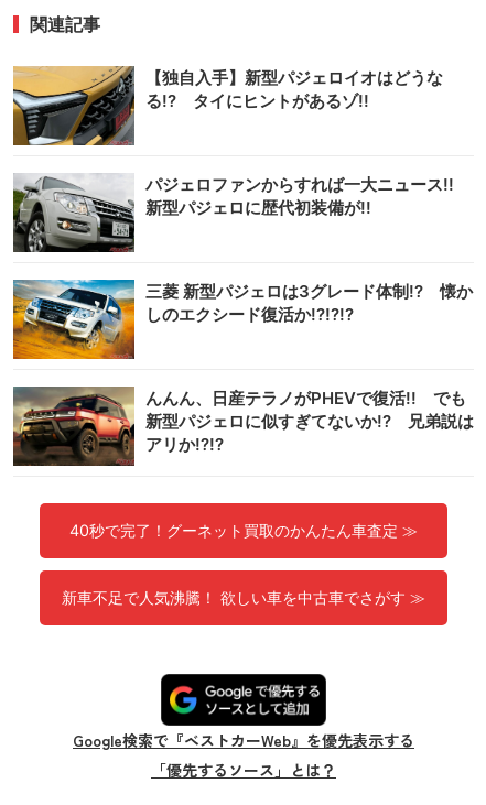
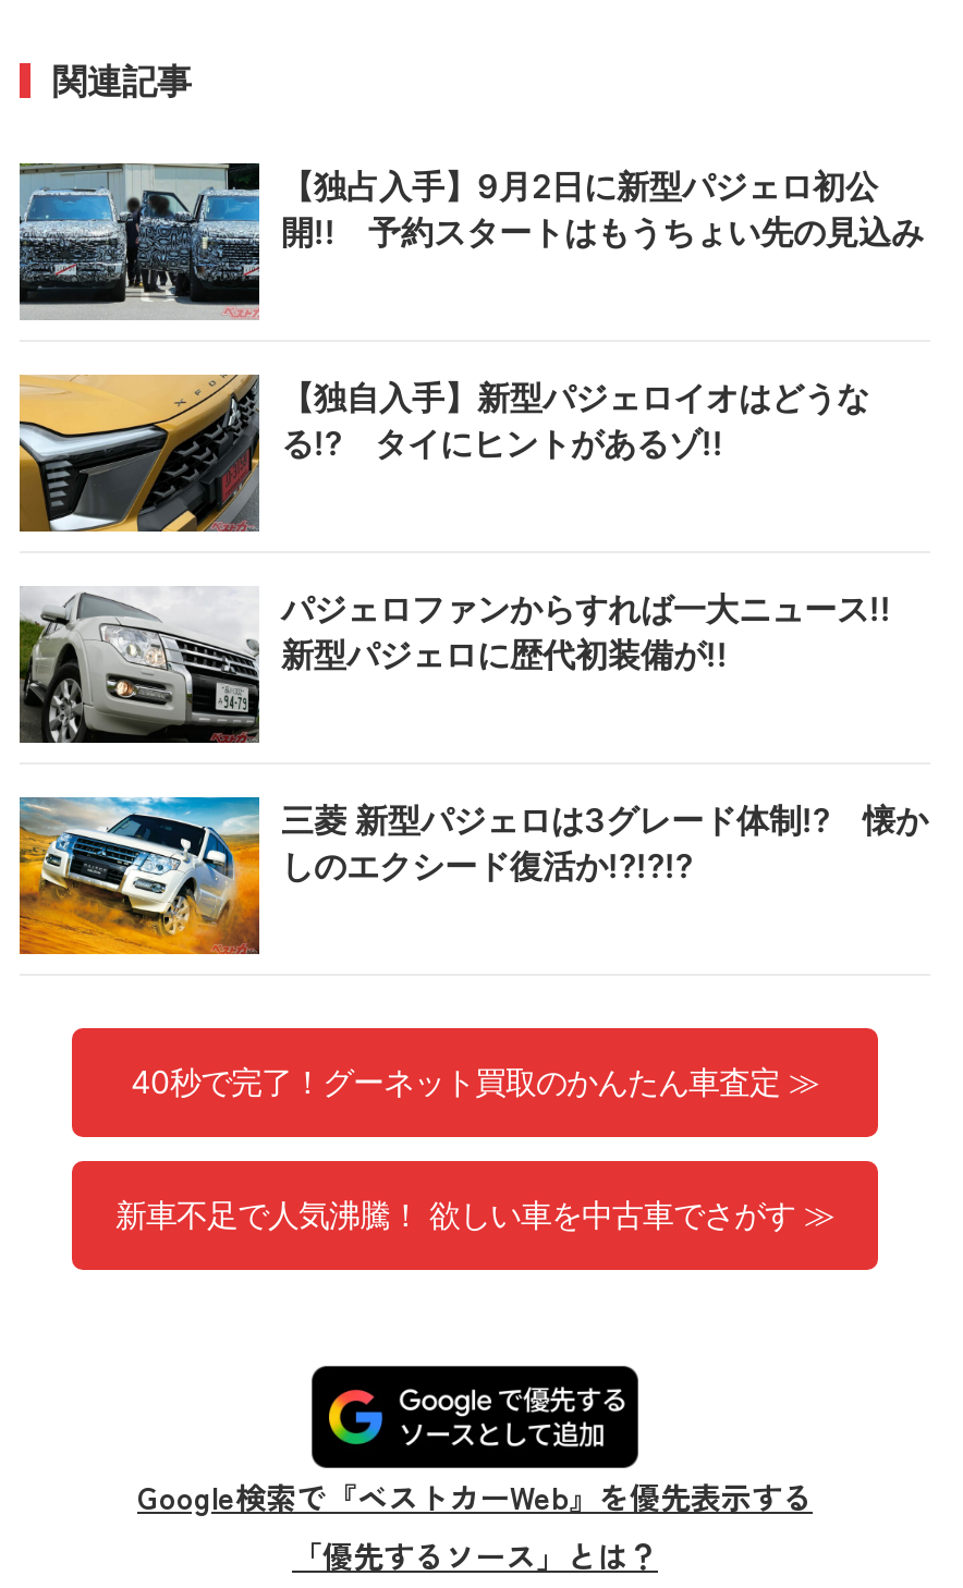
+ [image]
+ 【独占入手】9月2日に新型パジェロ初公
+ 開!! 予約スタートはもうちょい先の見込み

moved down: [image] | 【独自入手】新型パジェロイオはどうな | る!? タイにヒントがあるゾ!! | パジェロファンからすれば一大ニュース!! | 新型パジェロに歴代初装備が!! | 三菱 新型パジェロは3グレード体制!? 懐か | しのエクシード復活か!?!?!?

- [image]
- んんん、日産テラノがPHEVで復活!! でも
- 新型パジェロに似すぎてないか!? 兄弟説は
- アリか!?!?
